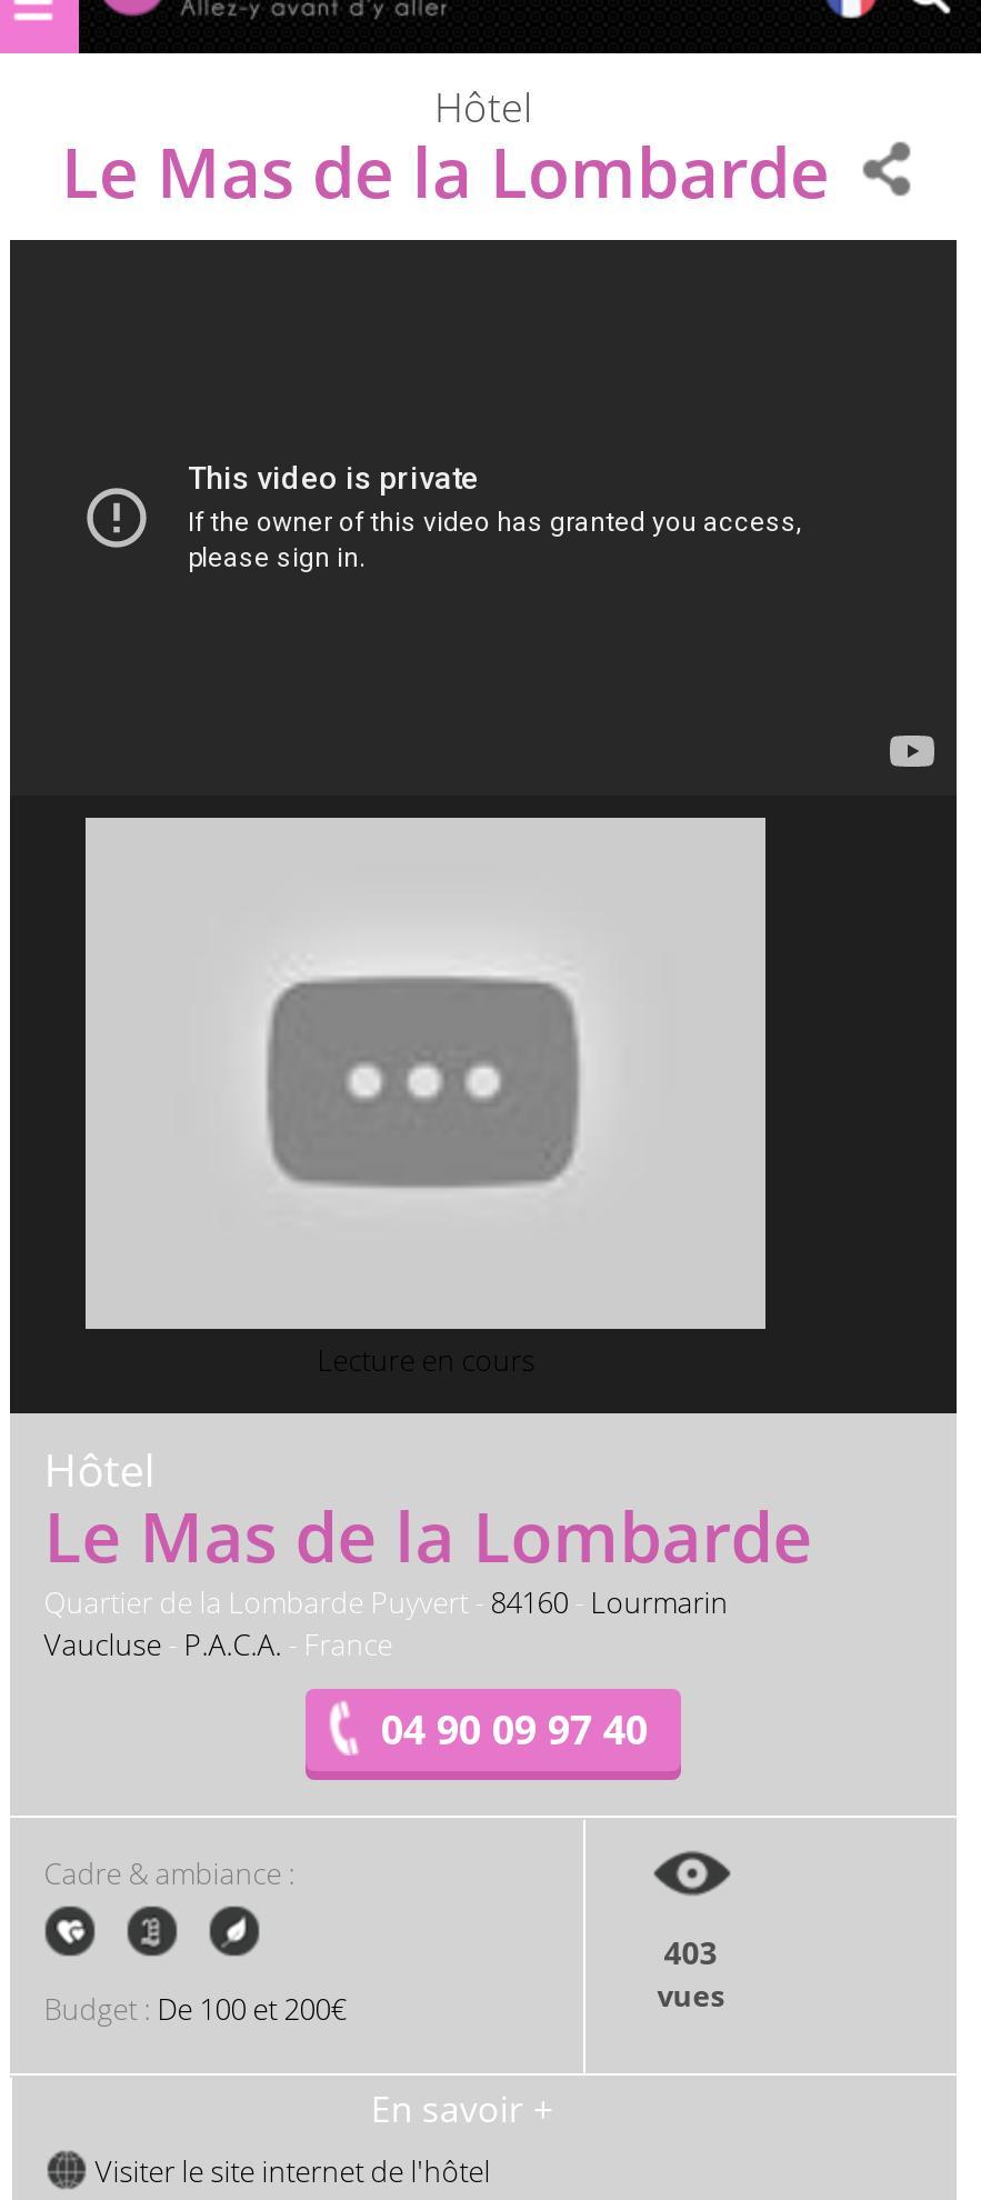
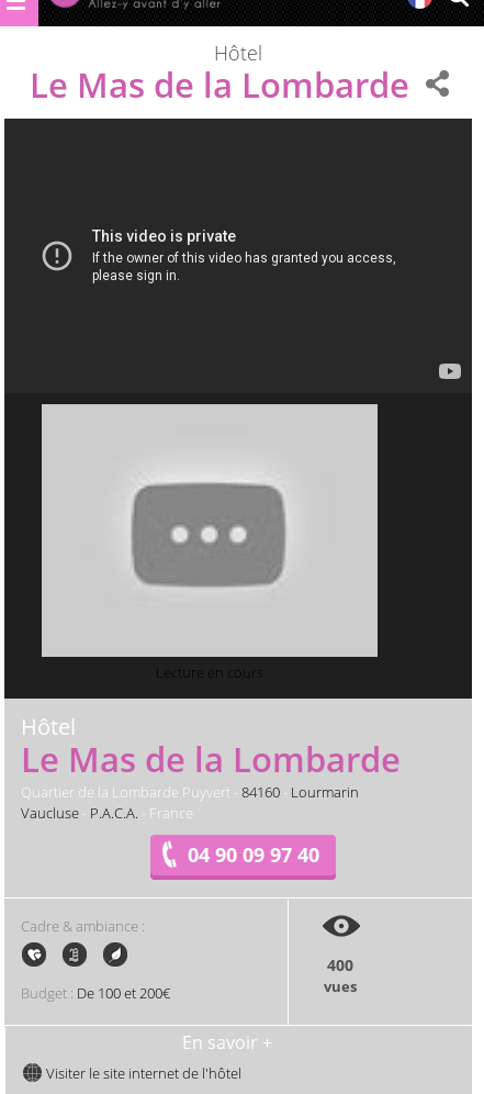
- 403
+ 400
